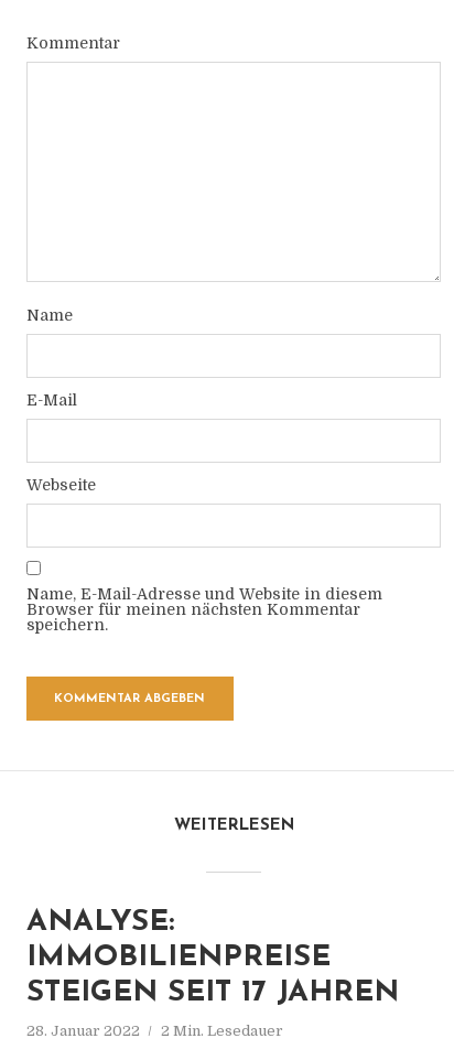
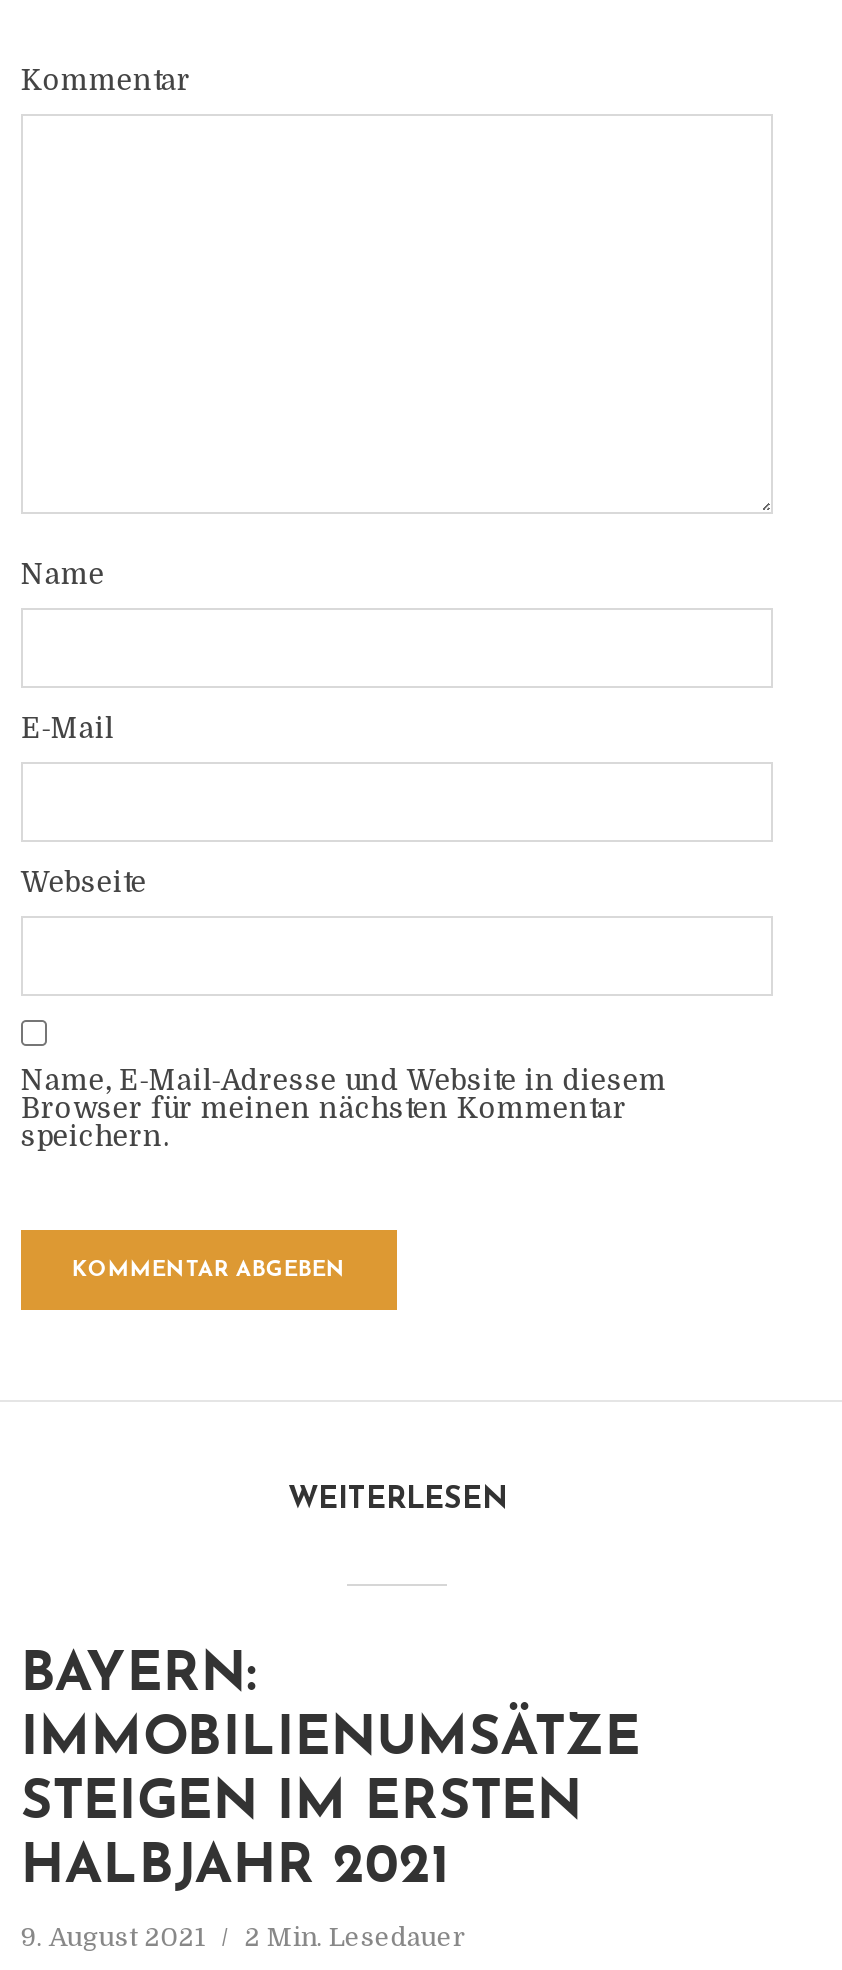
- ANALYSE:
- IMMOBILIENPREISE
- STEIGEN SEIT 17 JAHREN
+ BAYERN:
+ IMMOBILIENUMSÄTZE
+ STEIGEN IM ERSTEN
+ HALBJAHR 2021

- 28. Januar 2022 2 Min. Lesedauer
+ 9. August 2021 2 Min. Lesedauer
